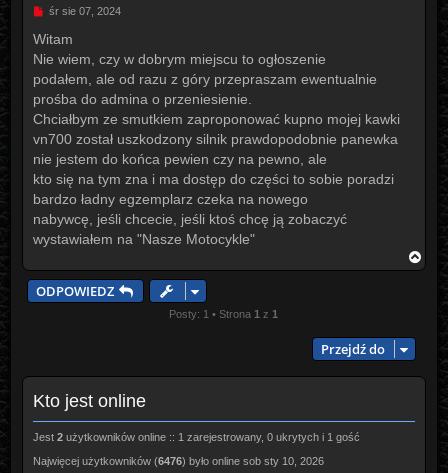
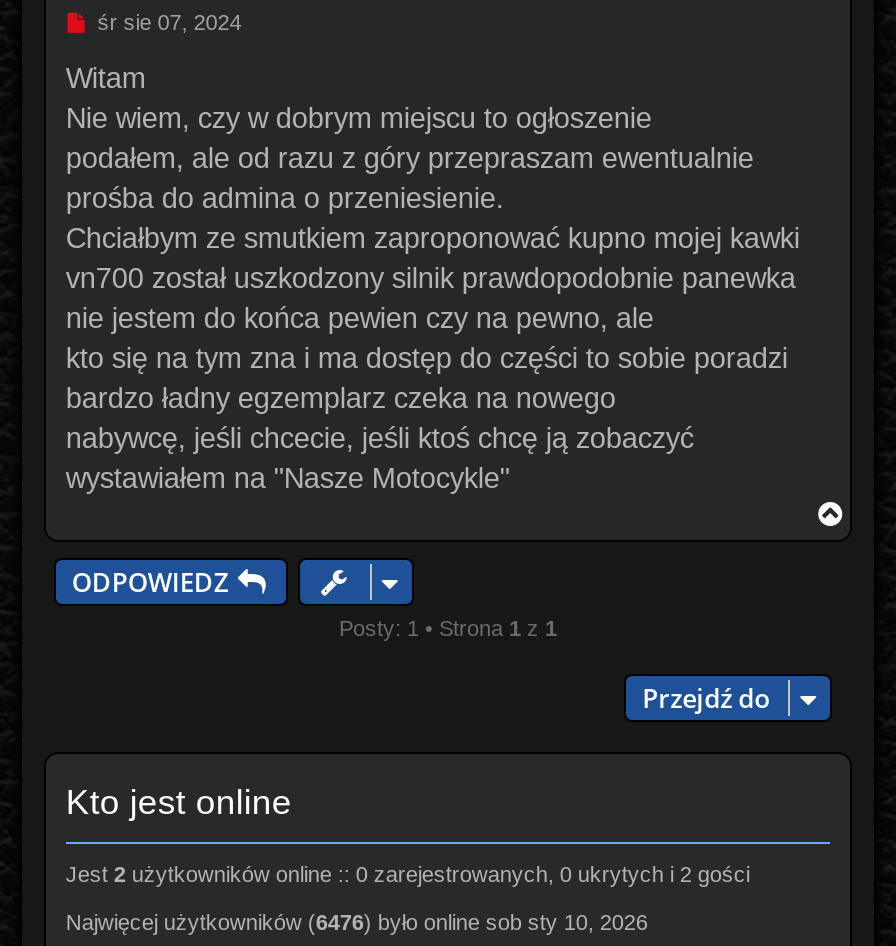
- Jest 2 użytkowników online :: 1 zarejestrowany, 0 ukrytych i 1 gość
+ Jest 2 użytkowników online :: 0 zarejestrowanych, 0 ukrytych i 2 gości
